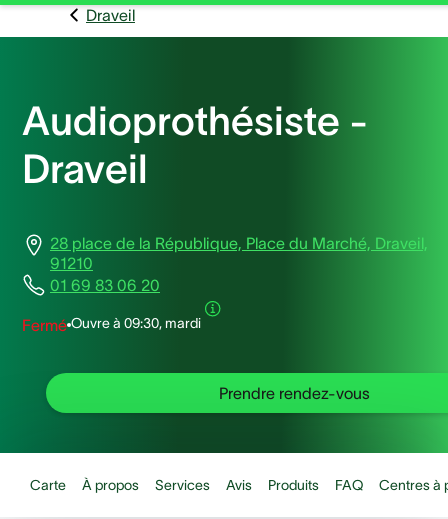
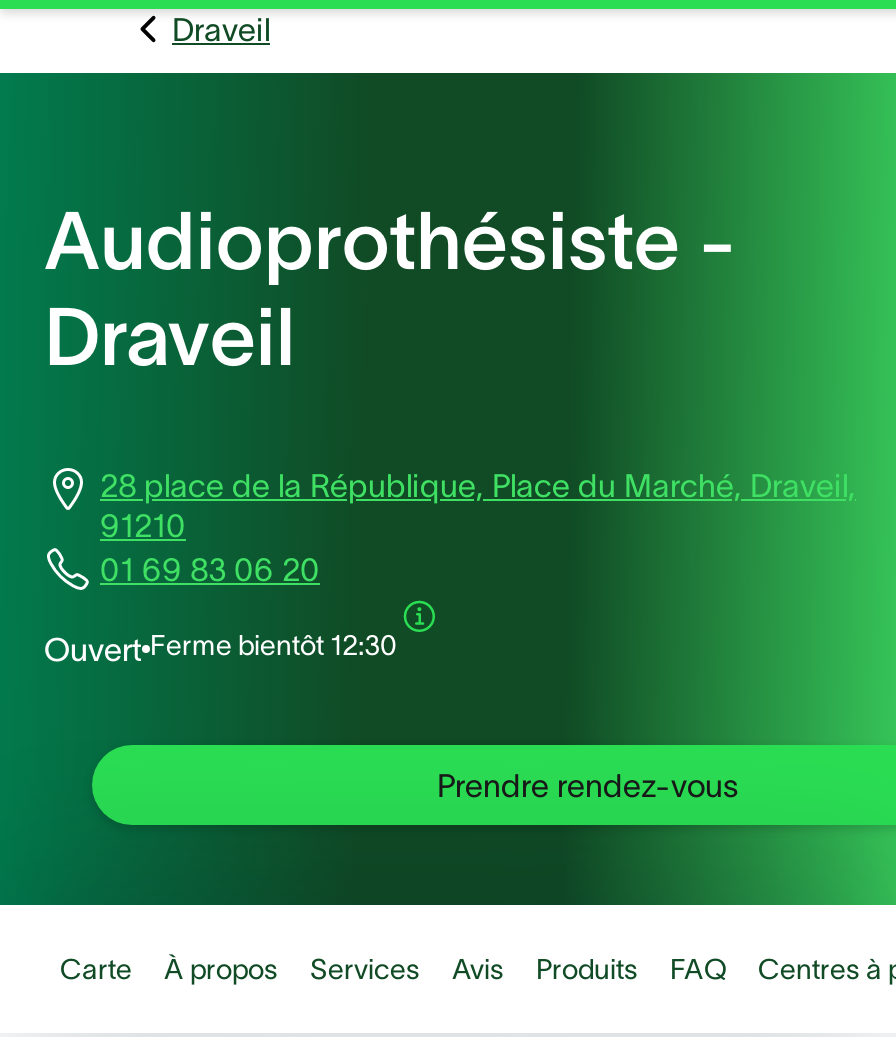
- Fermé Ouvre à 09:30, mardi
+ Ouvert Ferme bientôt 12:30
